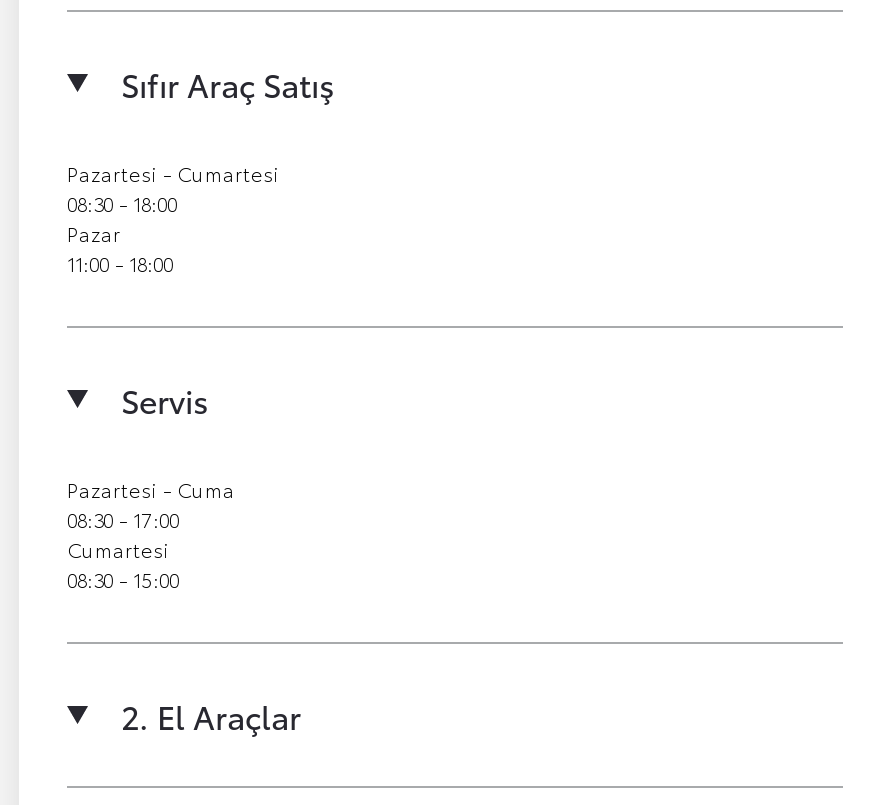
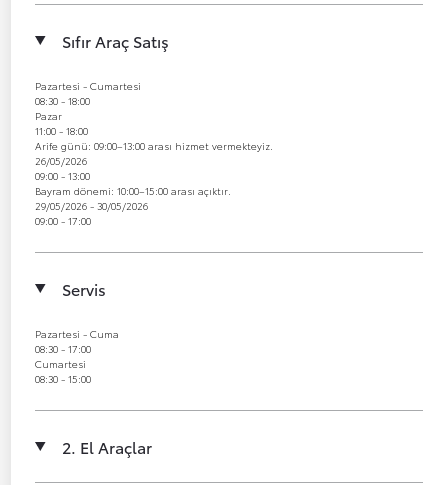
+ Arife günü: 09:00–13:00 arası hizmet vermekteyiz.
+ 26/05/2026
+ 09:00 - 13:00
+ Bayram dönemi: 10:00–15:00 arası açıktır.
+ 29/05/2026 - 30/05/2026
+ 09:00 - 17:00
